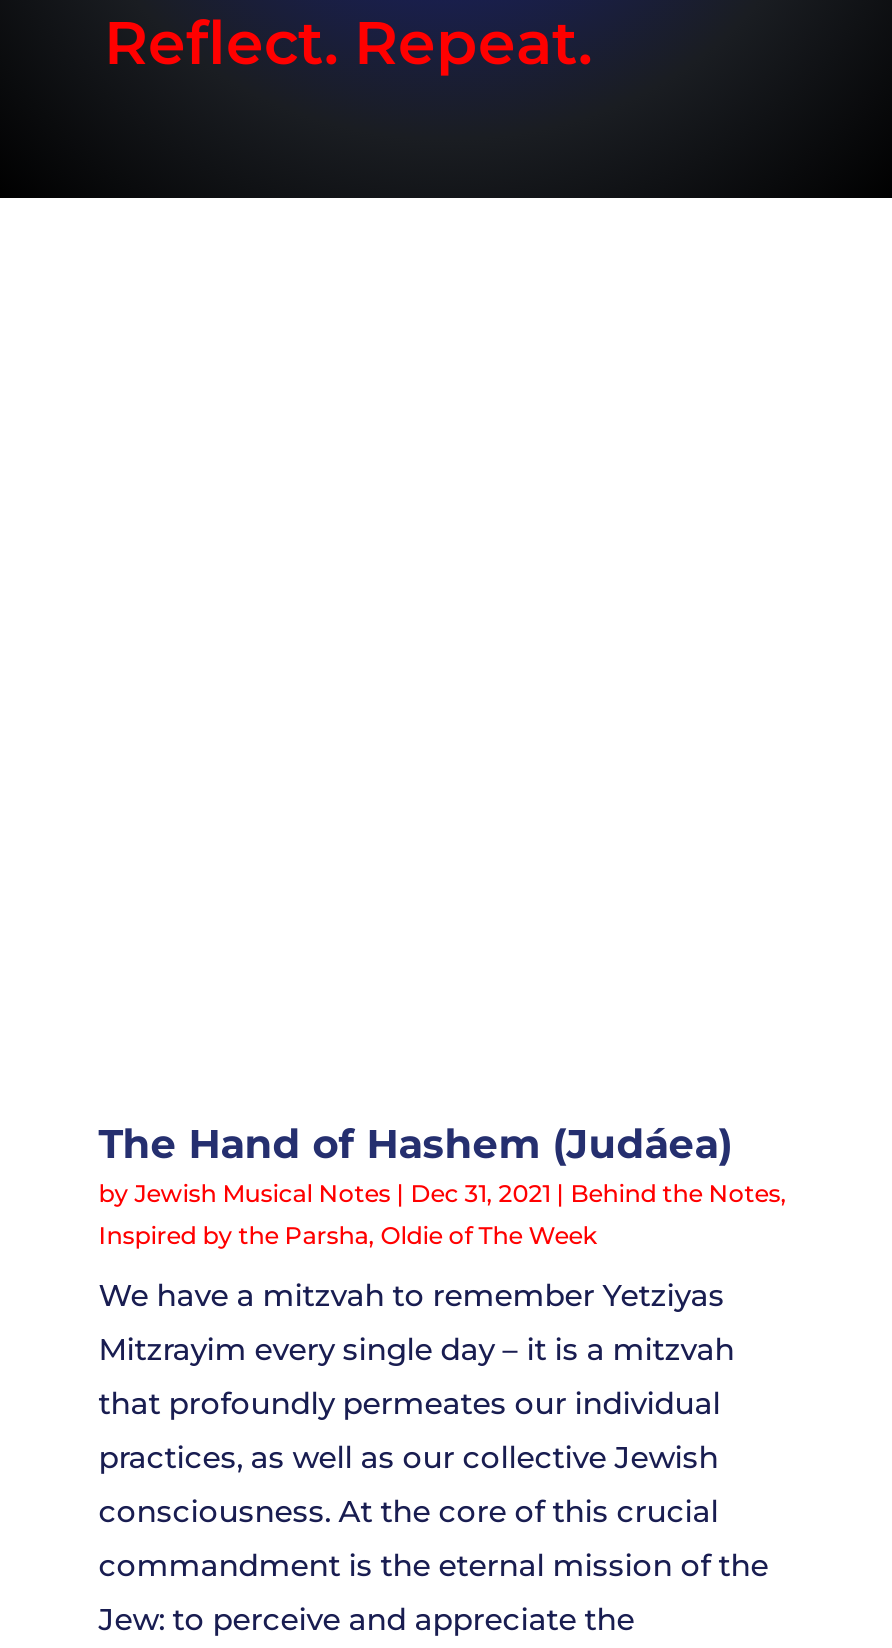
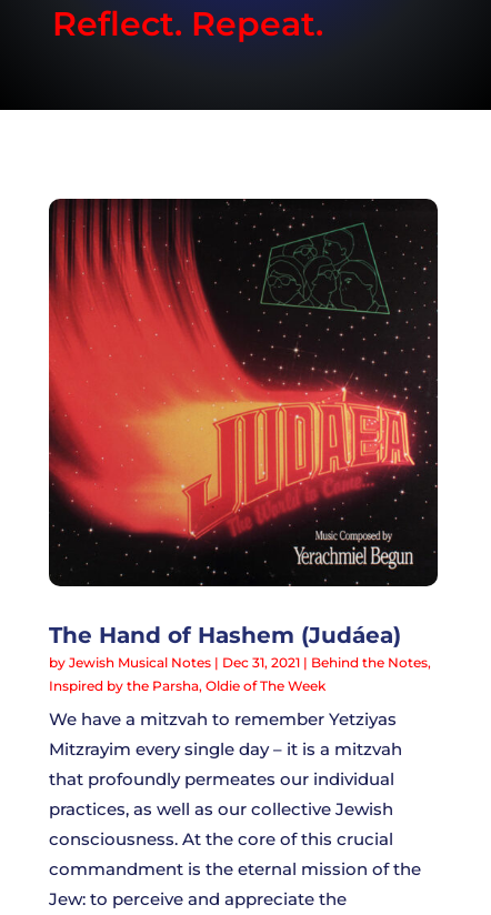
+ [image]
